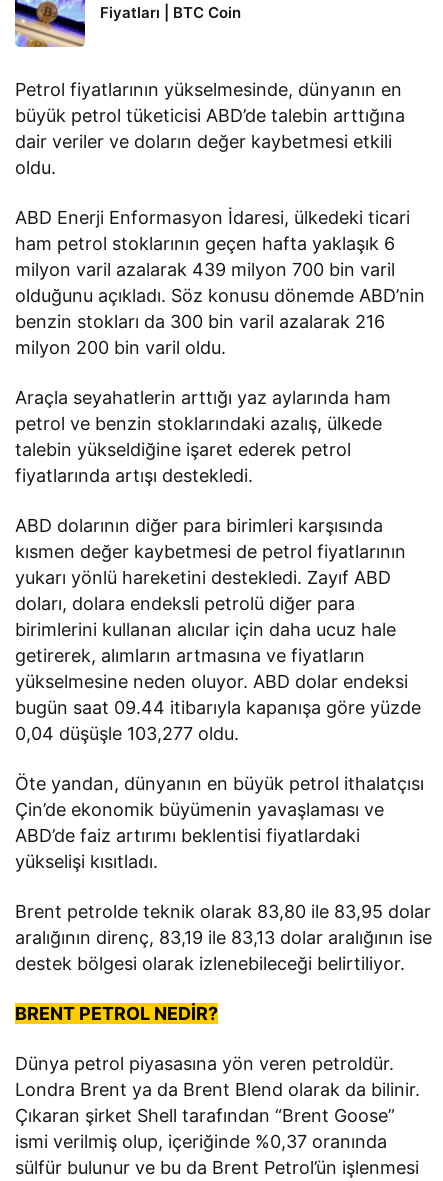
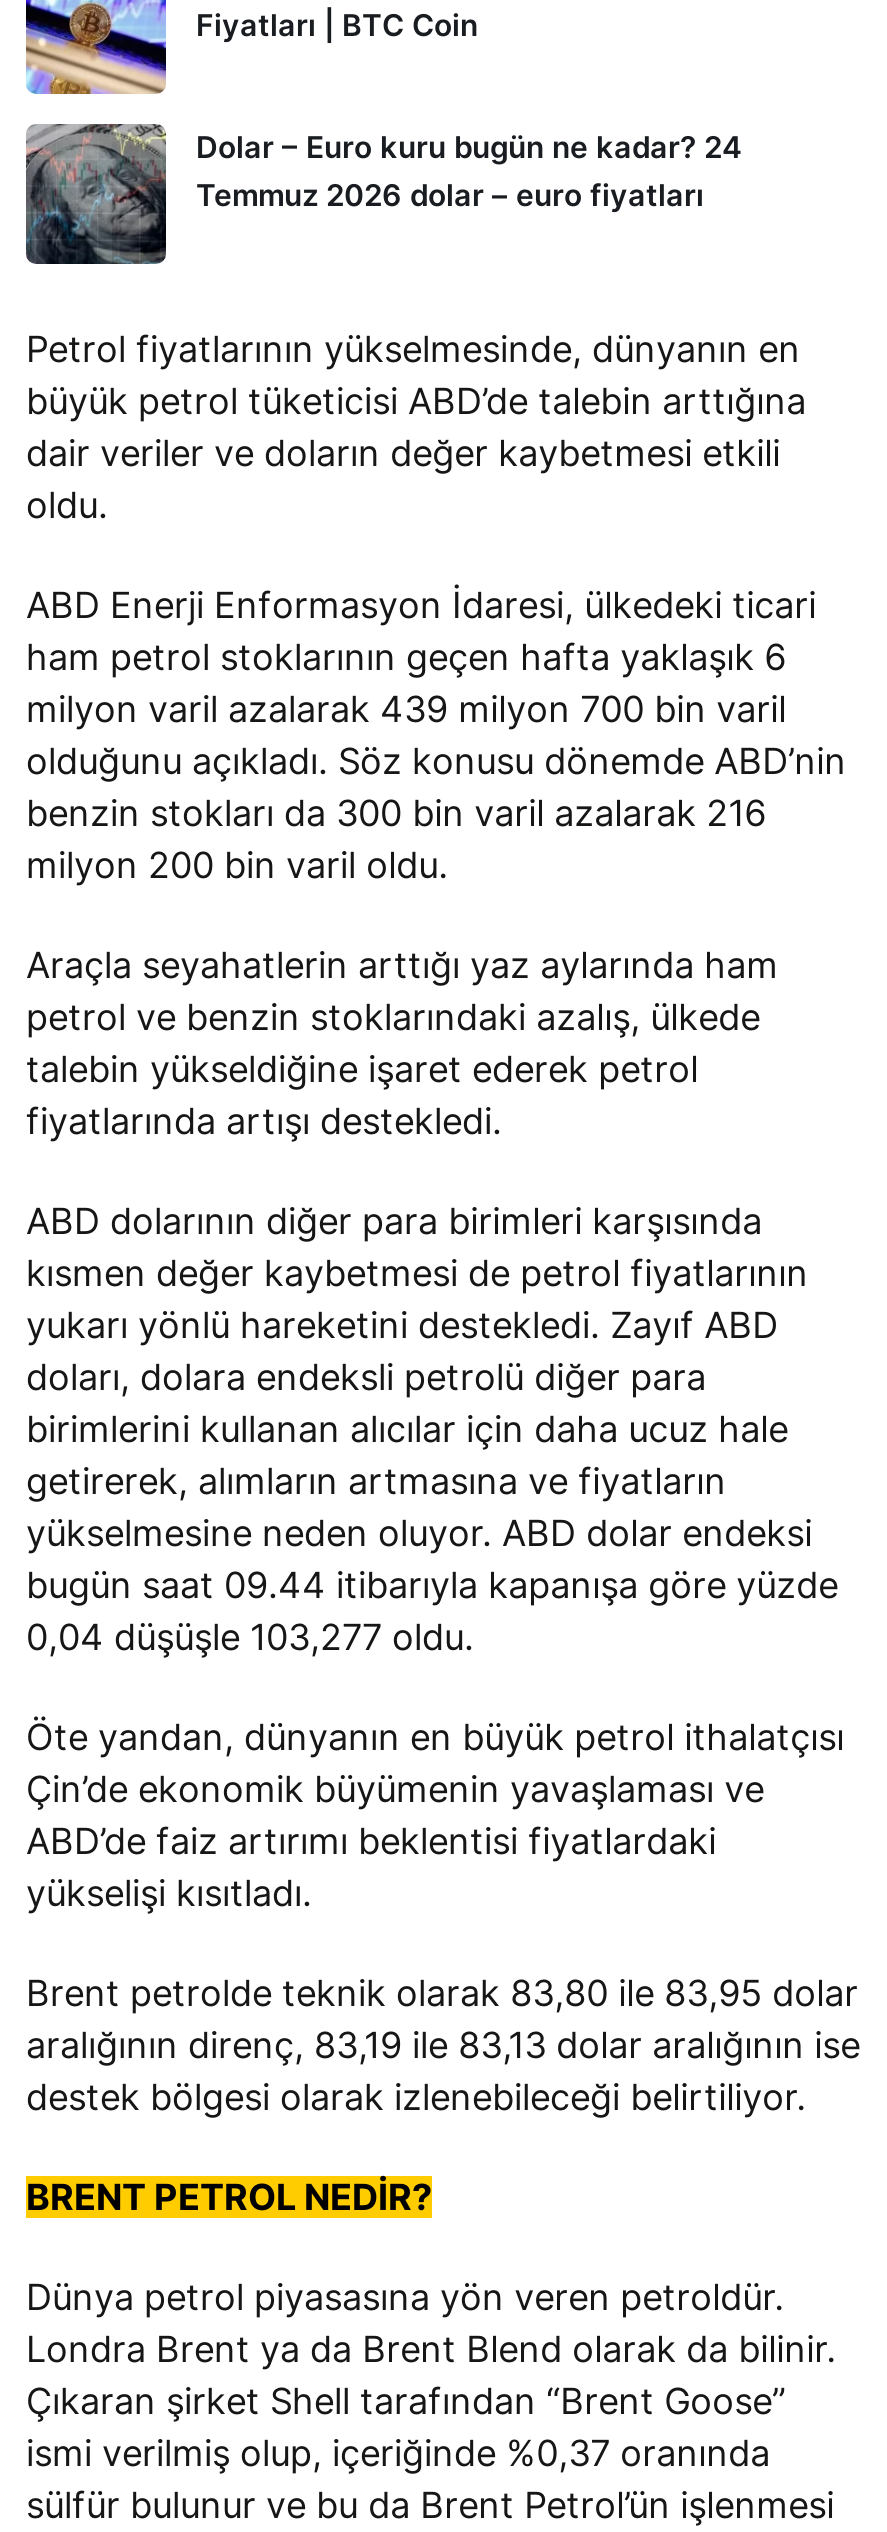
+ [image]
+ Dolar – Euro kuru bugün ne kadar? 24
+ Temmuz 2026 dolar – euro fiyatları
